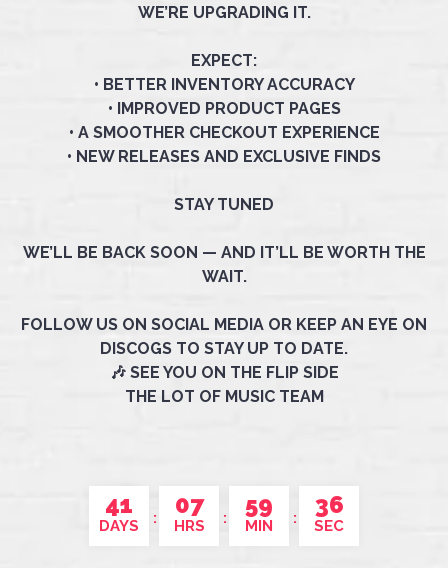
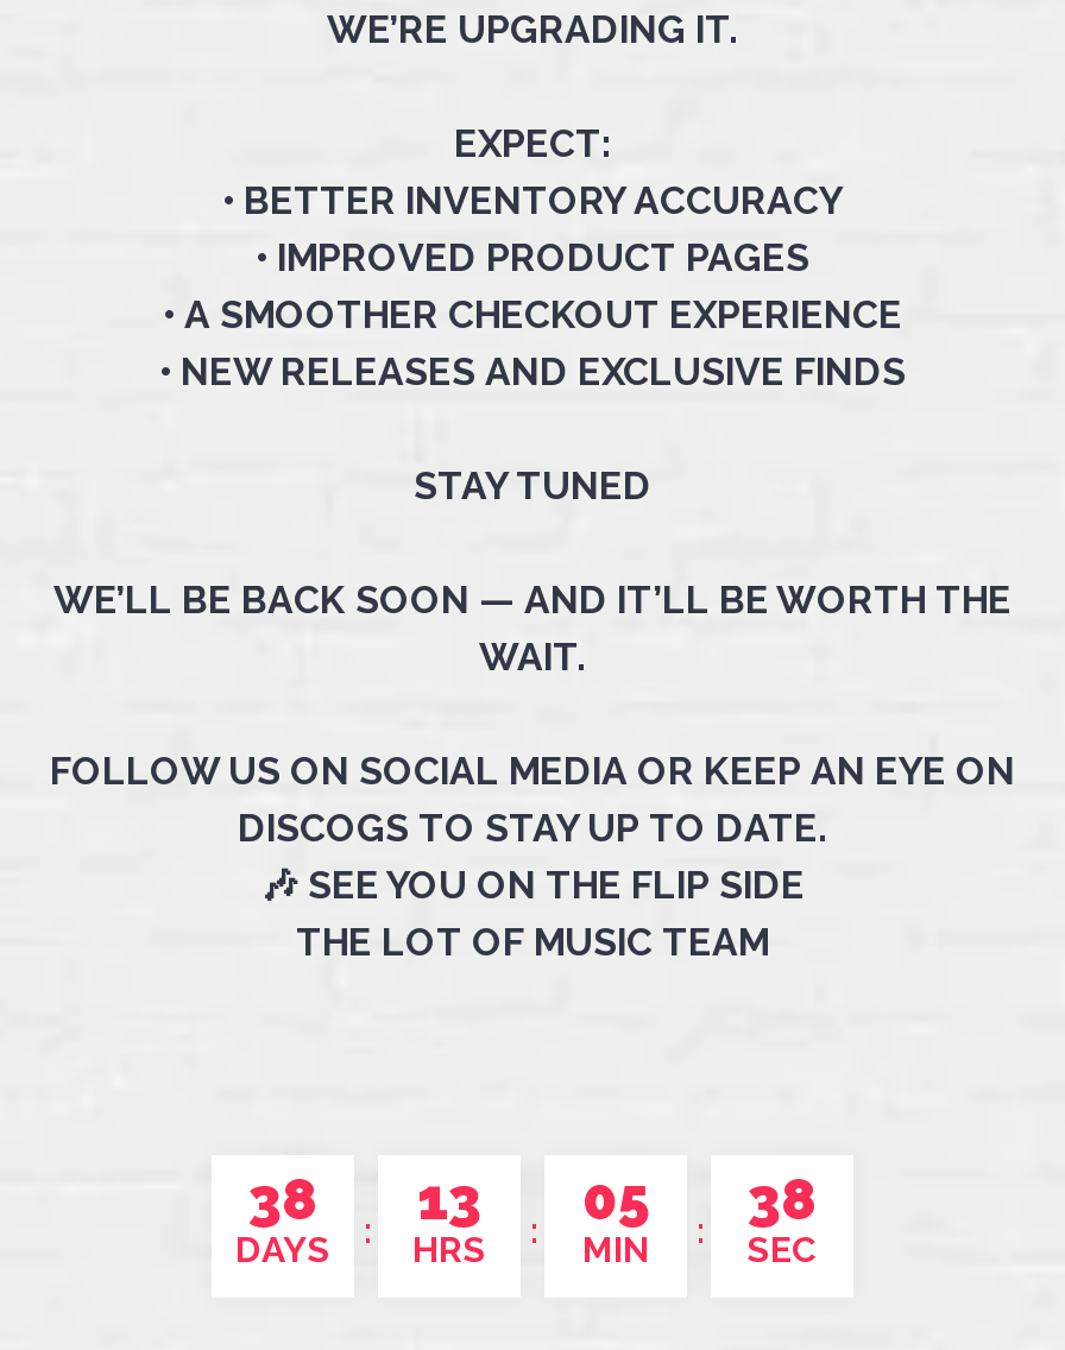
- 41
+ 38

- 07
+ 13

- 59
+ 05

- 36
+ 38
